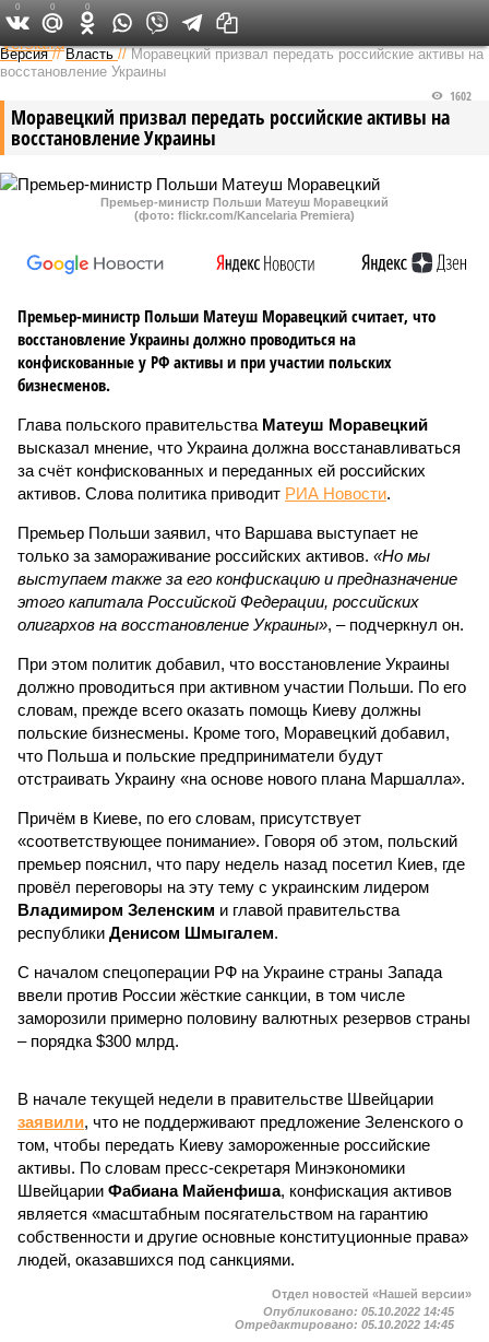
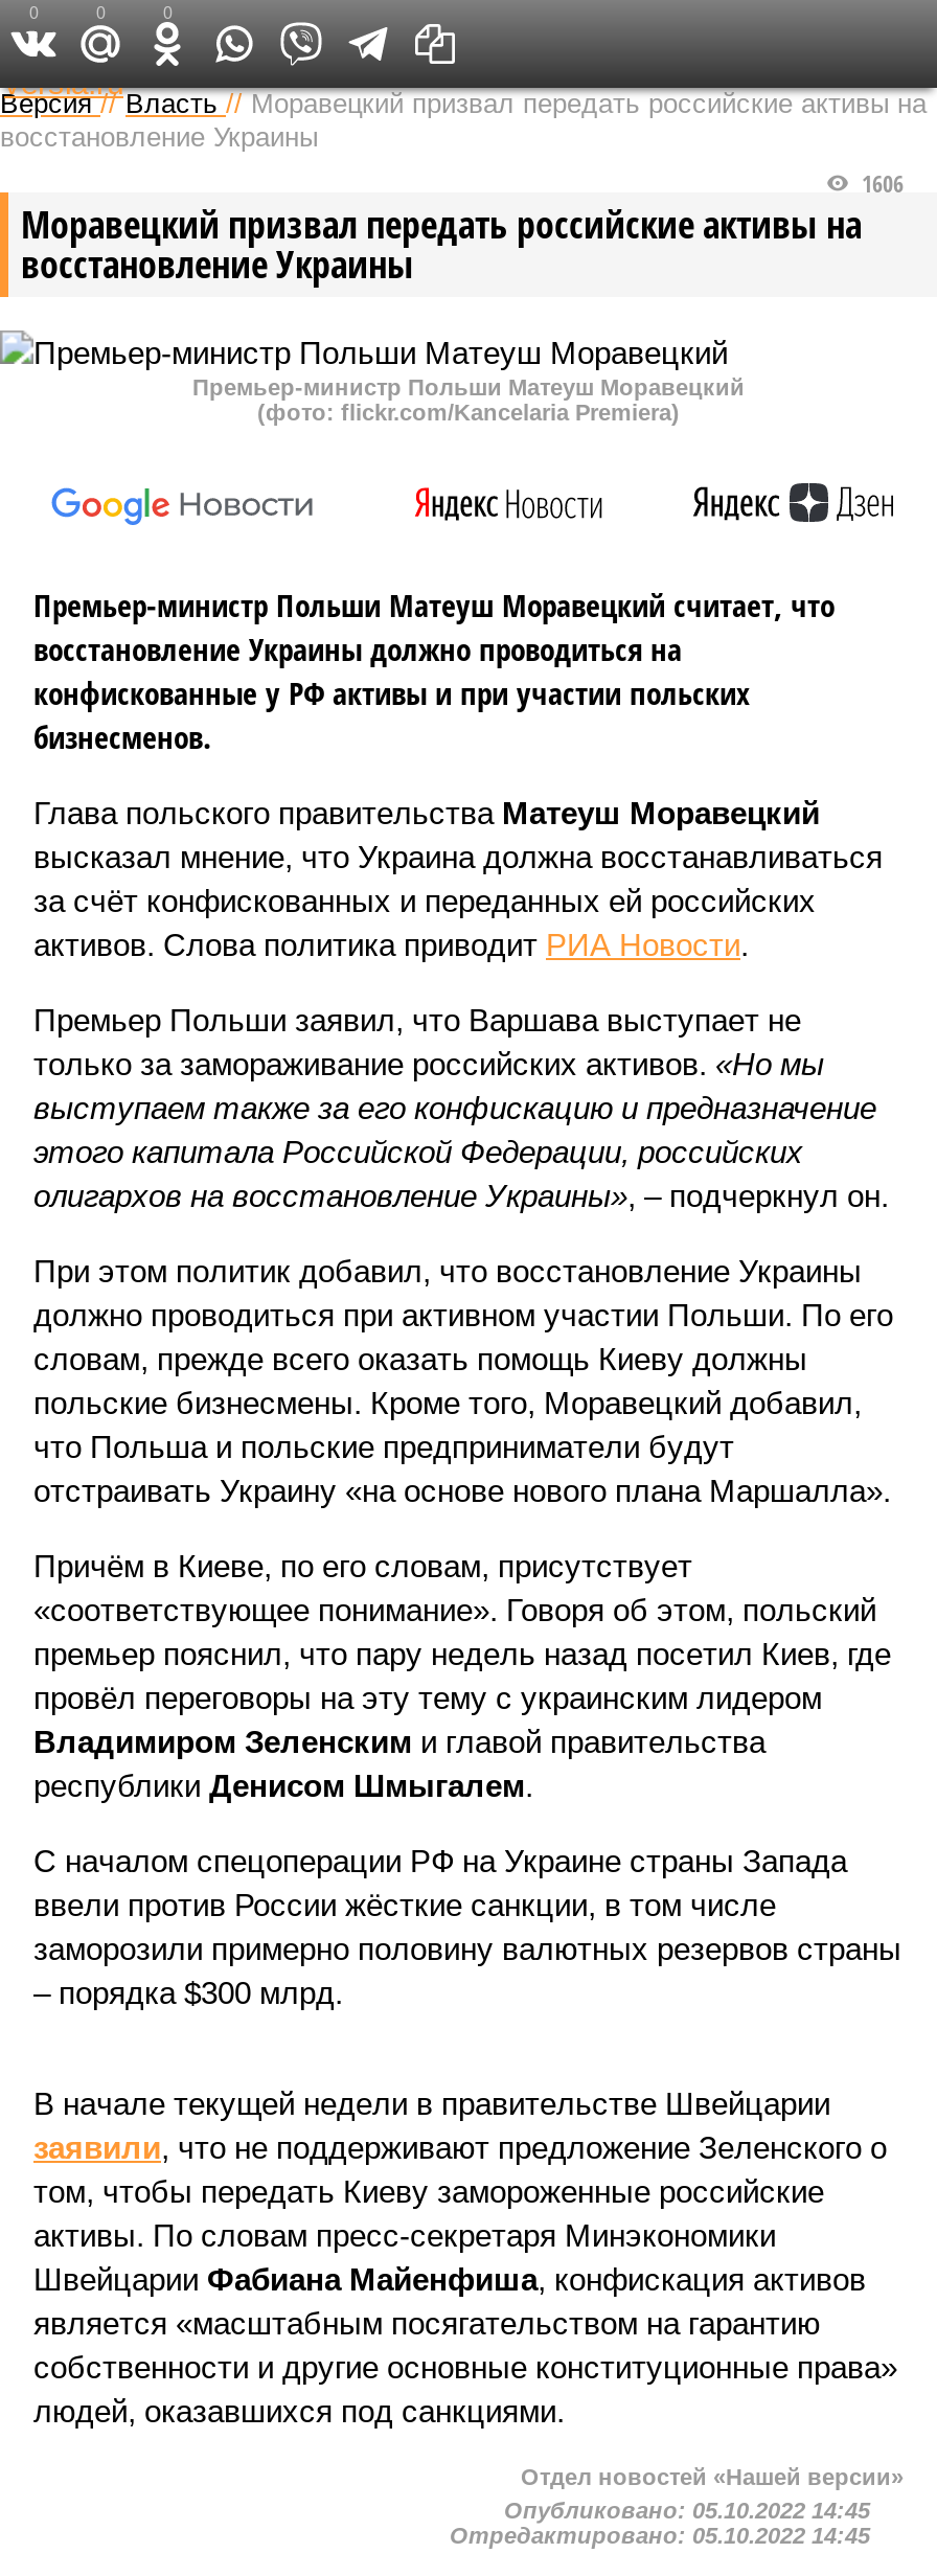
- 1602
+ 1606
